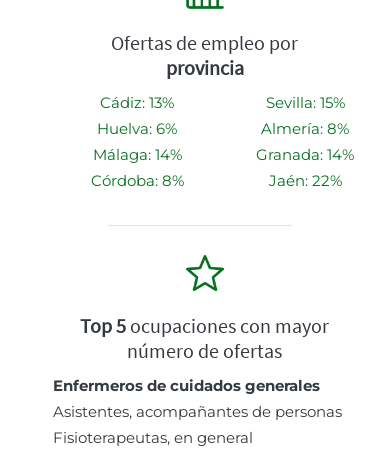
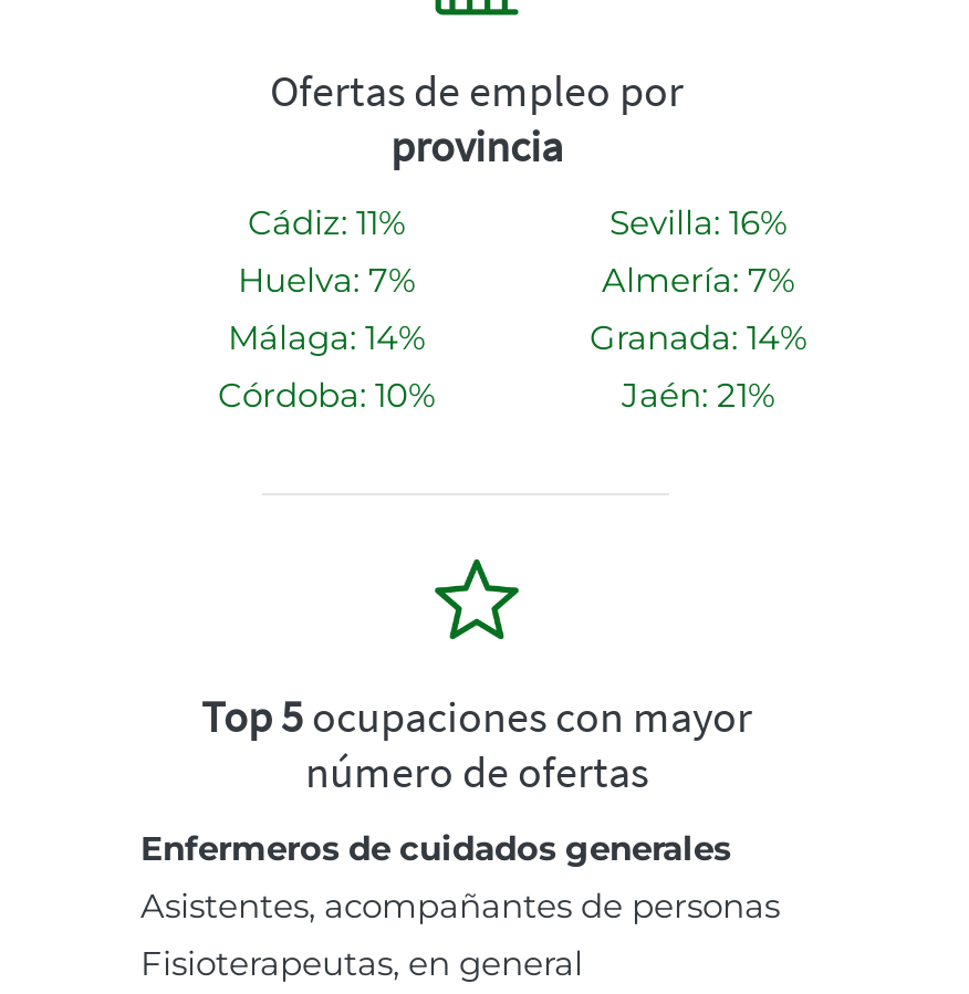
- Cádiz: 13%
+ Cádiz: 11%

- Sevilla: 15%
+ Sevilla: 16%

- Huelva: 6%
+ Huelva: 7%

- Almería: 8%
+ Almería: 7%

- Córdoba: 8%
+ Córdoba: 10%

- Jaén: 22%
+ Jaén: 21%
